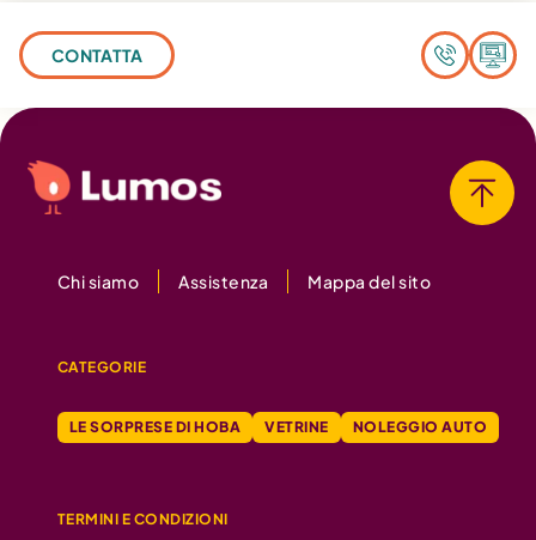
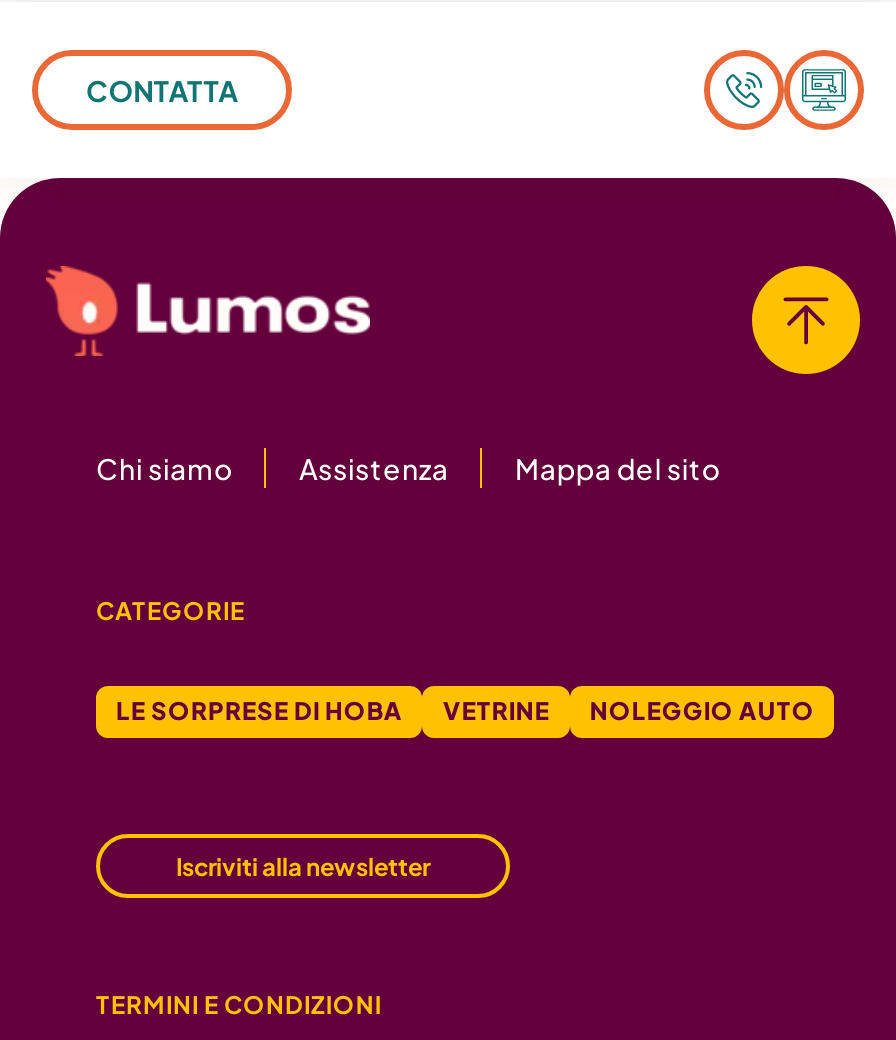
+ Iscriviti alla newsletter
